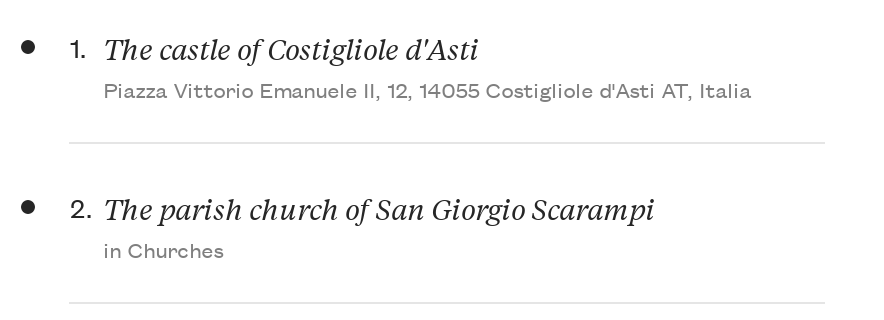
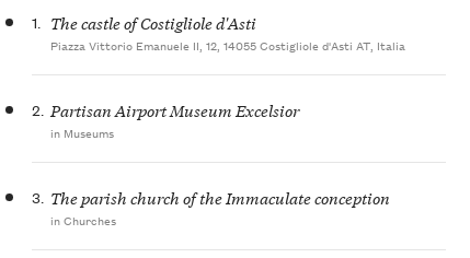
- 2. The parish church of San Giorgio Scarampi
+ 2. Partisan Airport Museum Excelsior
+ in Museums
+ 3. The parish church of the Immaculate conception
